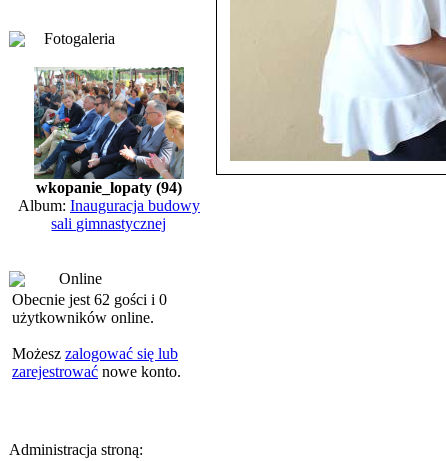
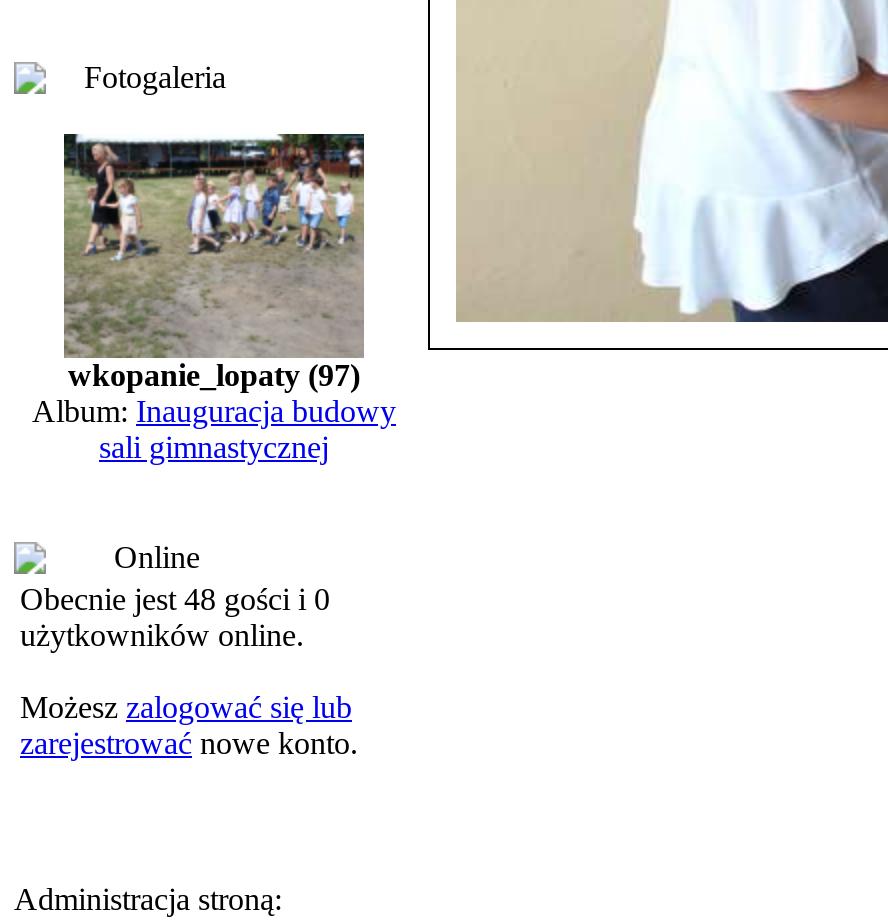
- [image]
- wkopanie_lopaty (94)
+ [image]
+ wkopanie_lopaty (97)

- Obecnie jest 62 gości i 0
+ Obecnie jest 48 gości i 0
